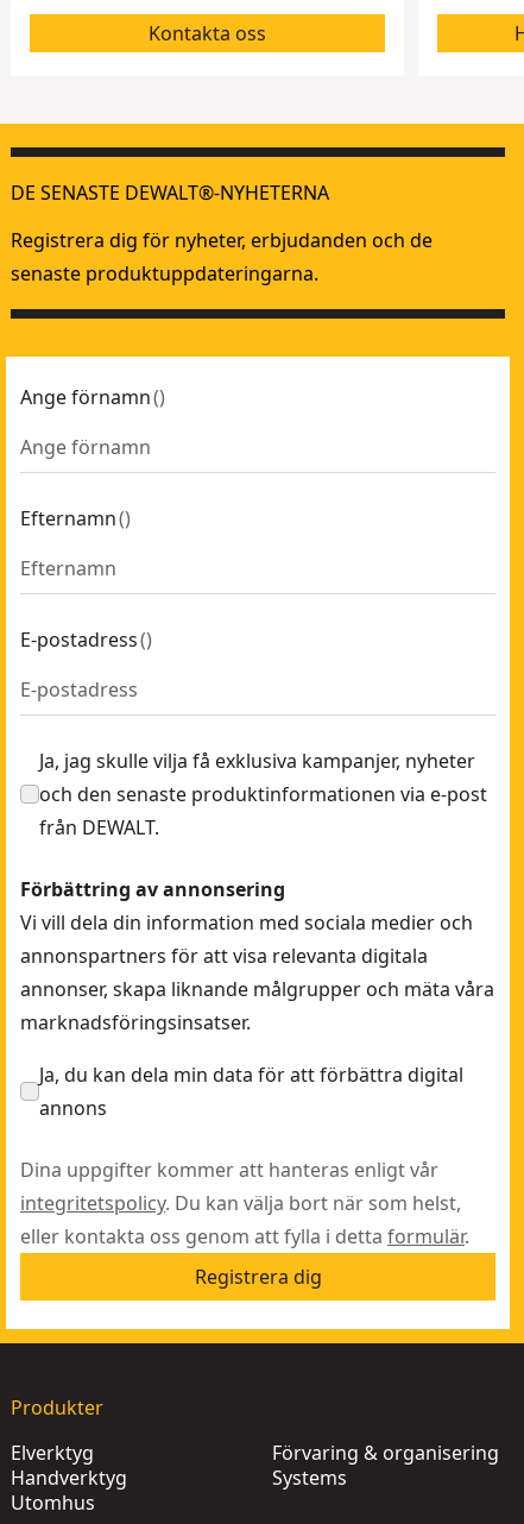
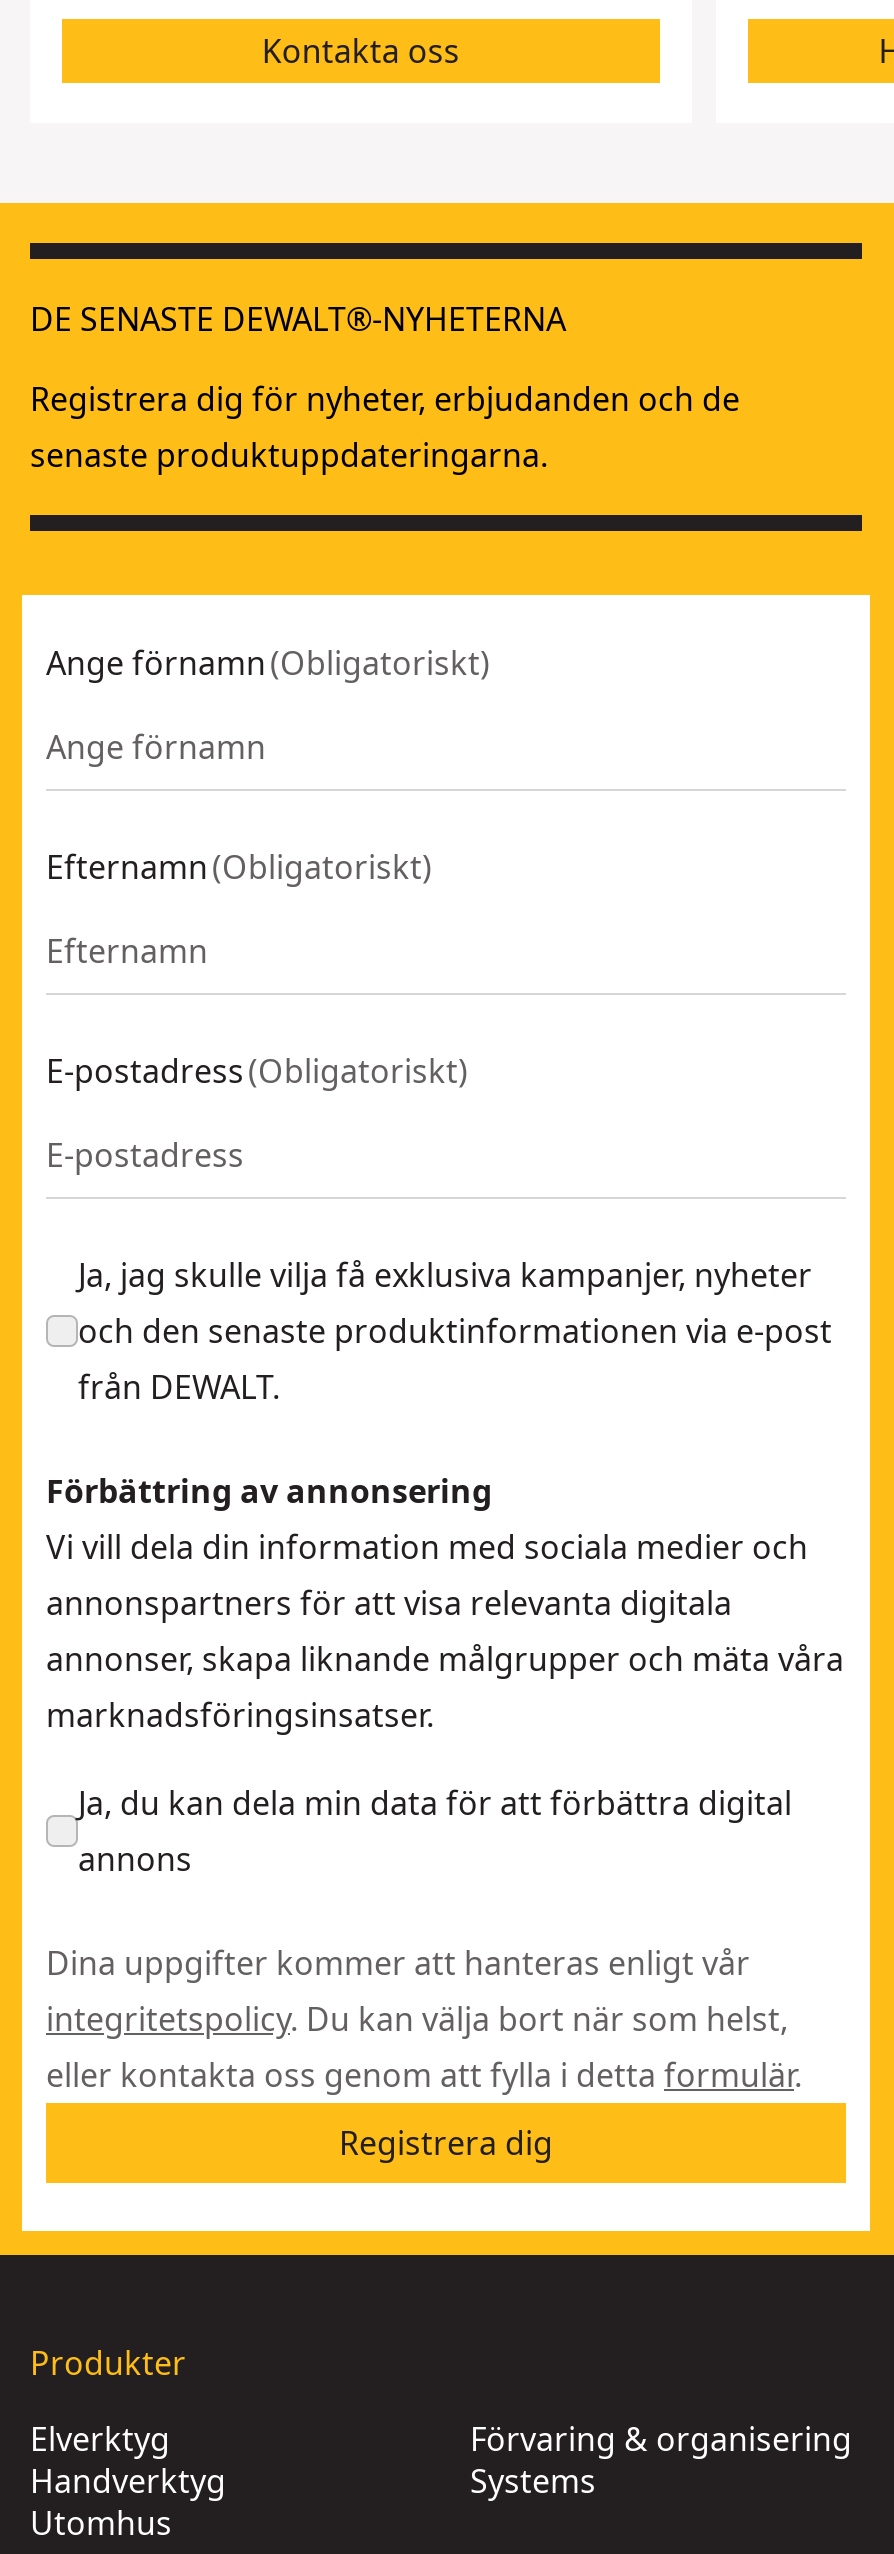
- Ange förnamn ()
+ Ange förnamn (Obligatoriskt)

- Efternamn ()
+ Efternamn (Obligatoriskt)

- E-postadress ()
+ E-postadress (Obligatoriskt)
